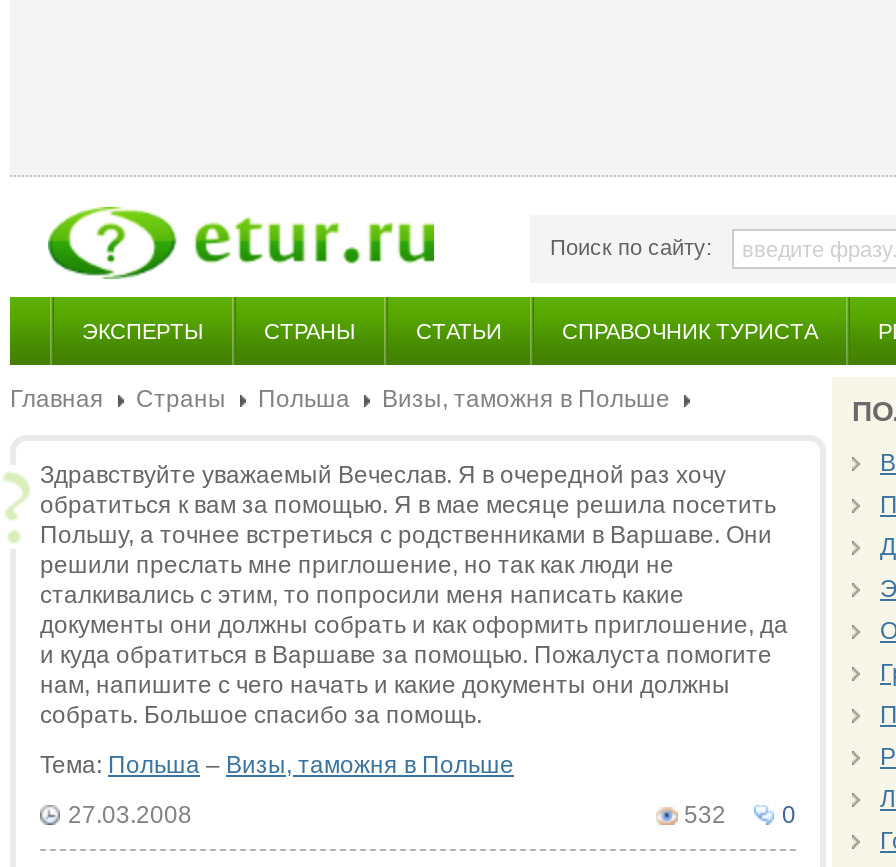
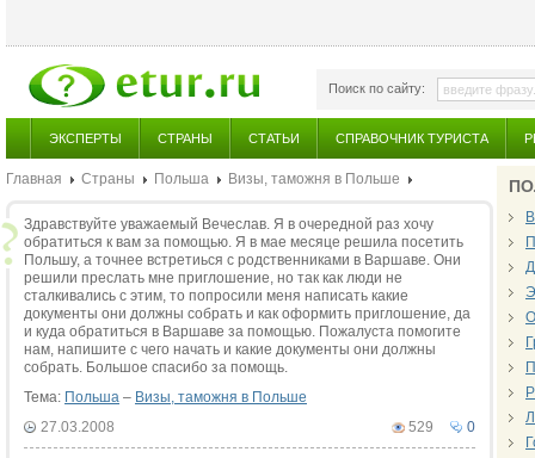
- 532 0
+ 529 0
